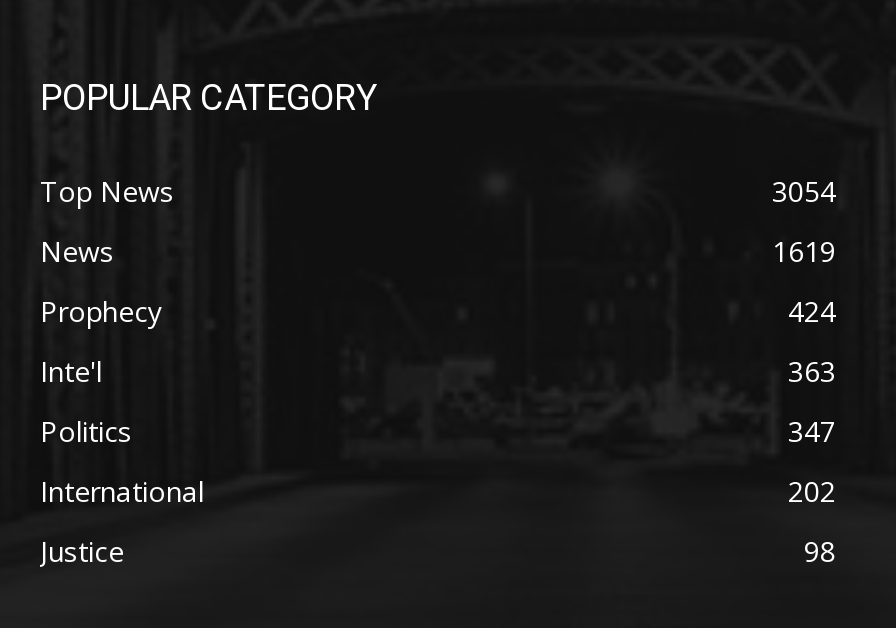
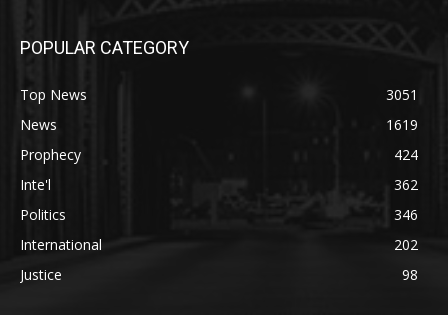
- 3054
+ 3051

- 363
+ 362

- 347
+ 346
